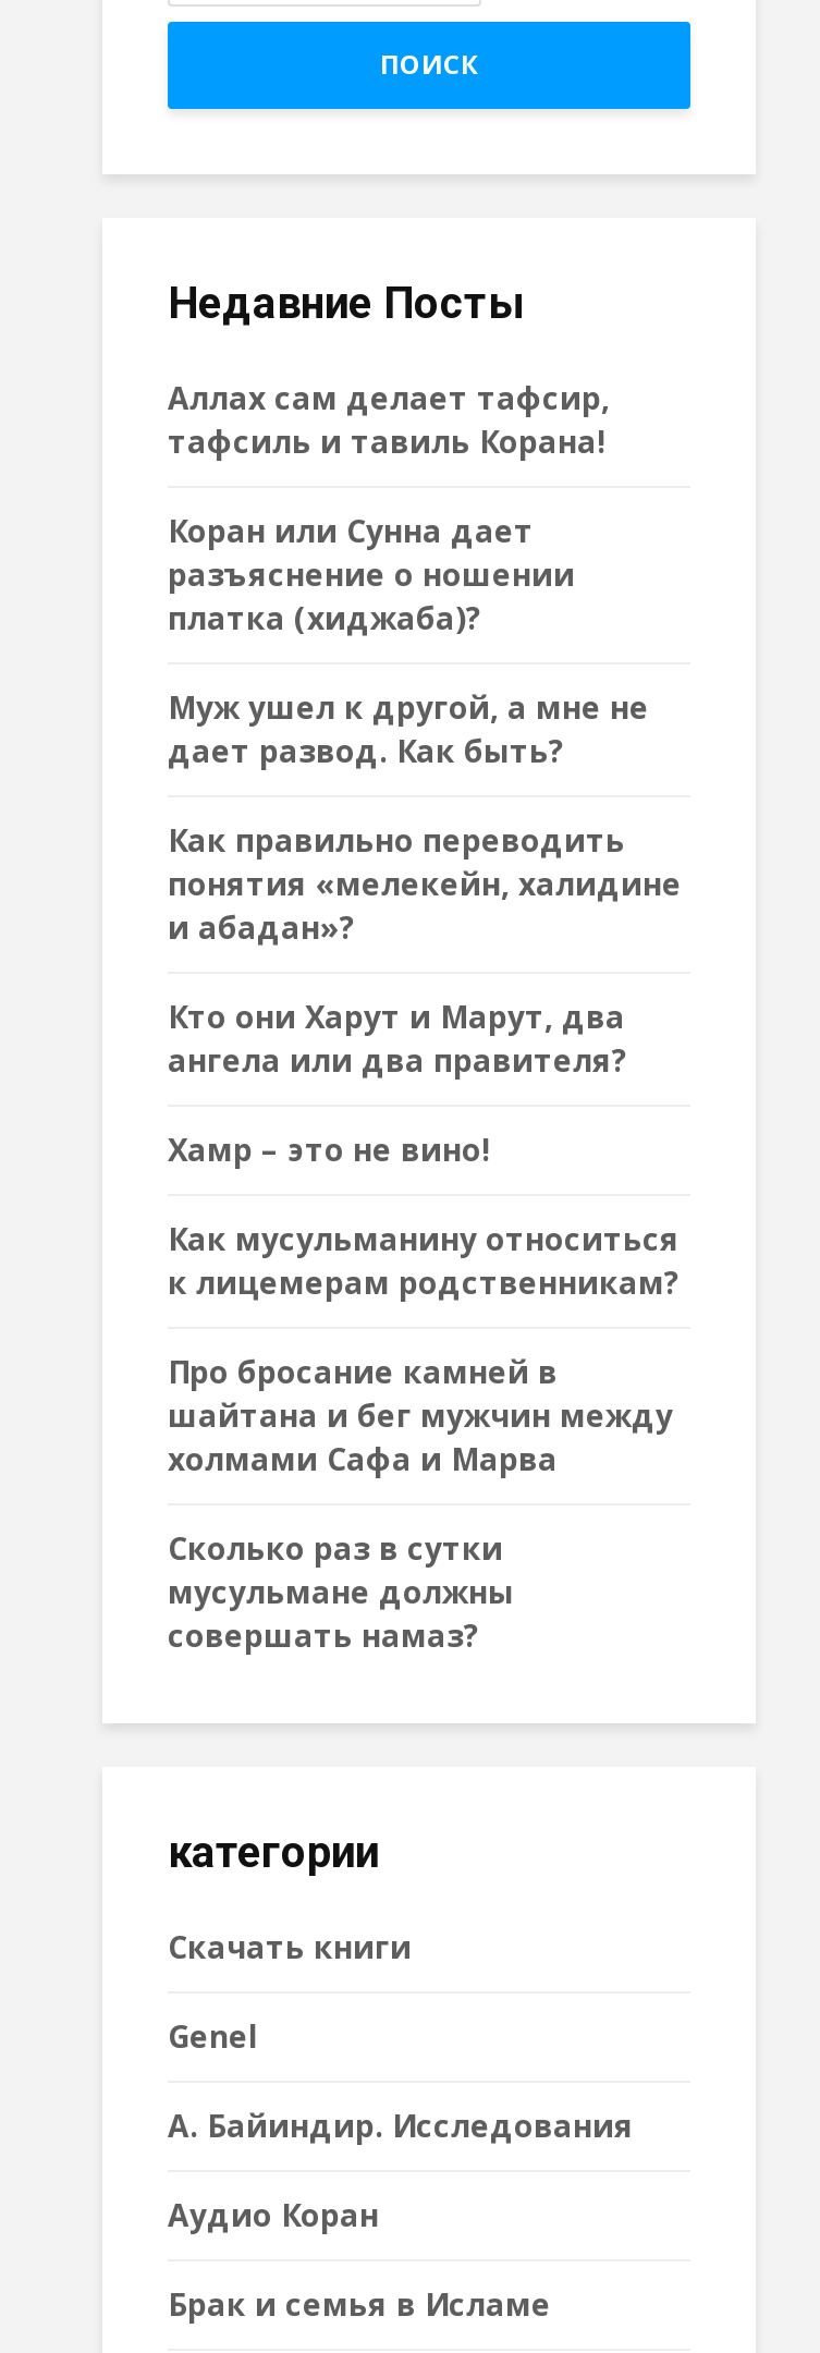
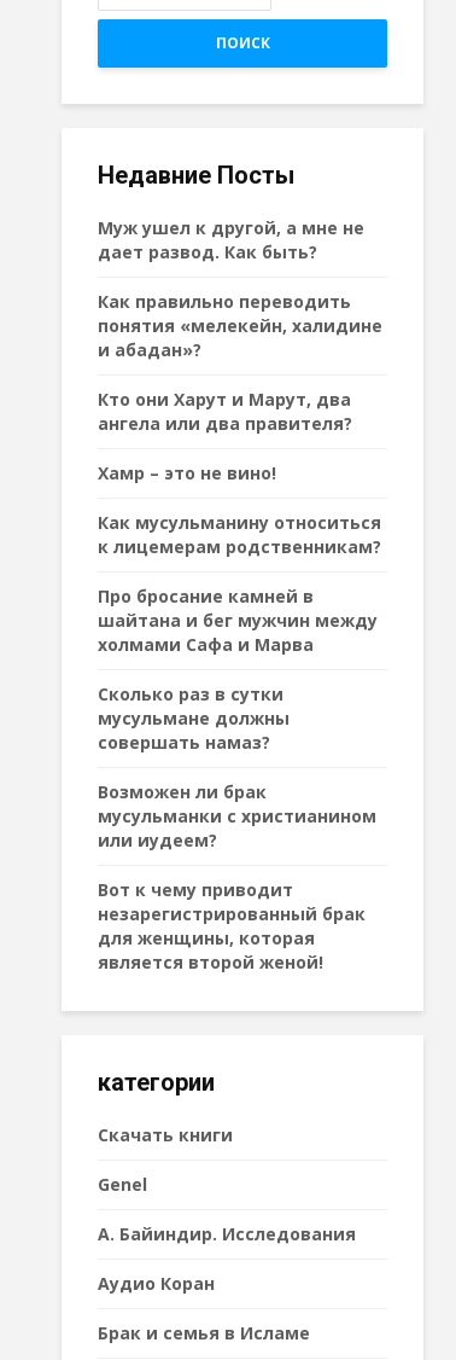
- Аллах сам делает тафсир,
- тафсиль и тавиль Корана!
- Коран или Сунна дает
- разъяснение о ношении
- платка (хиджаба)?

moved up: Муж ушел к другой, а мне не | дает развод. Как быть? | Как правильно переводить | ... | мусульмане должны | совершать намаз?

+ Возможен ли брак
+ мусульманки с христианином
+ или иудеем?
+ Вот к чему приводит
+ незарегистрированный брак
+ для женщины, которая
+ является второй женой!
